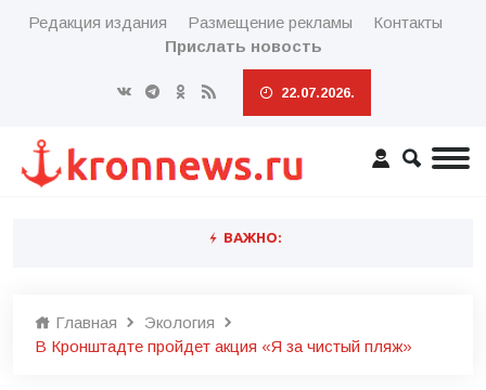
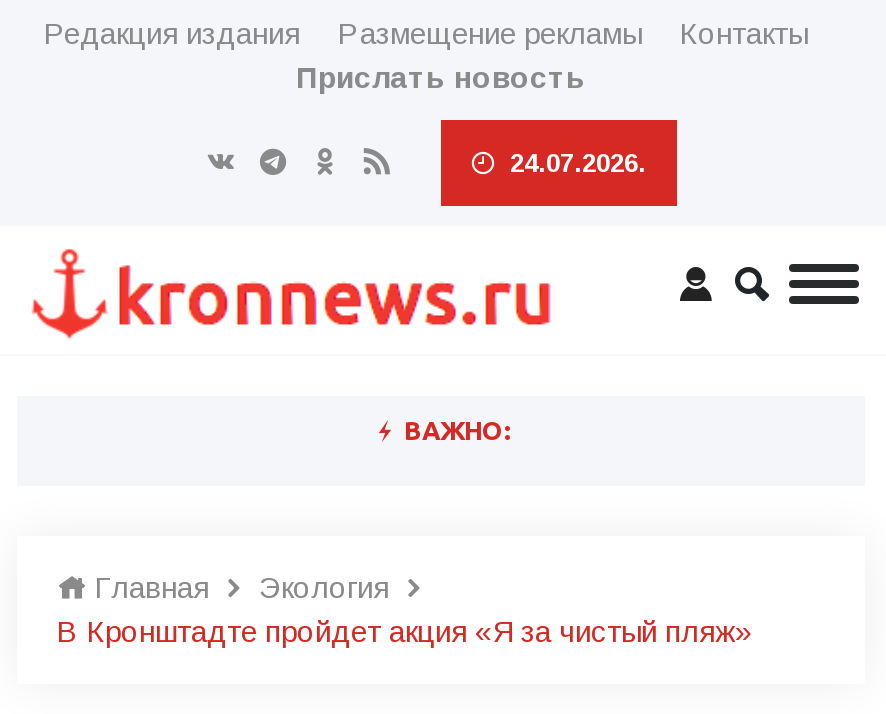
- 22.07.2026.
+ 24.07.2026.
